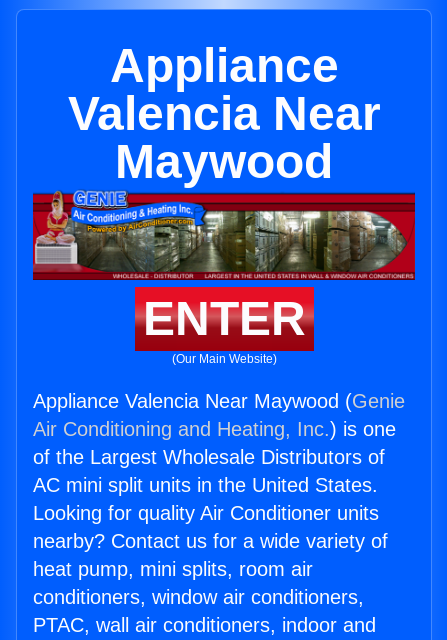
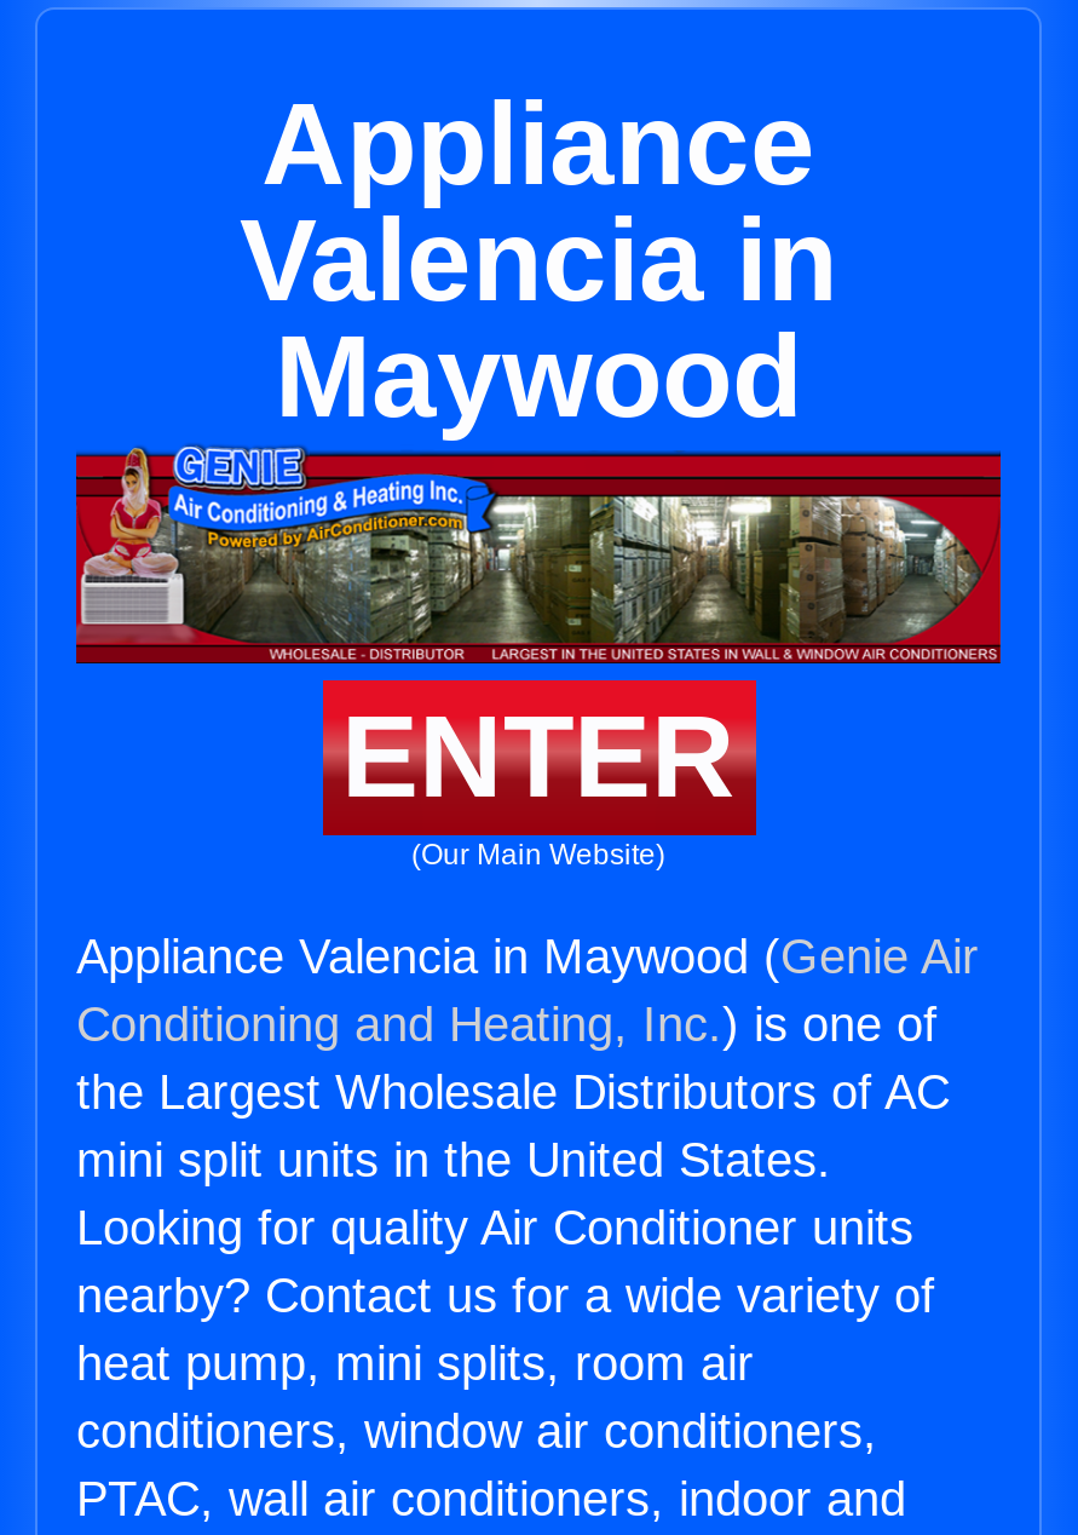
- Valencia Near
+ Valencia in

- Appliance Valencia Near Maywood (Genie
- Air Conditioning and Heating, Inc.) is one
- of the Largest Wholesale Distributors of
- AC mini split units in the United States.
+ Appliance Valencia in Maywood (Genie Air
+ Conditioning and Heating, Inc.) is one of
+ the Largest Wholesale Distributors of AC
+ mini split units in the United States.
